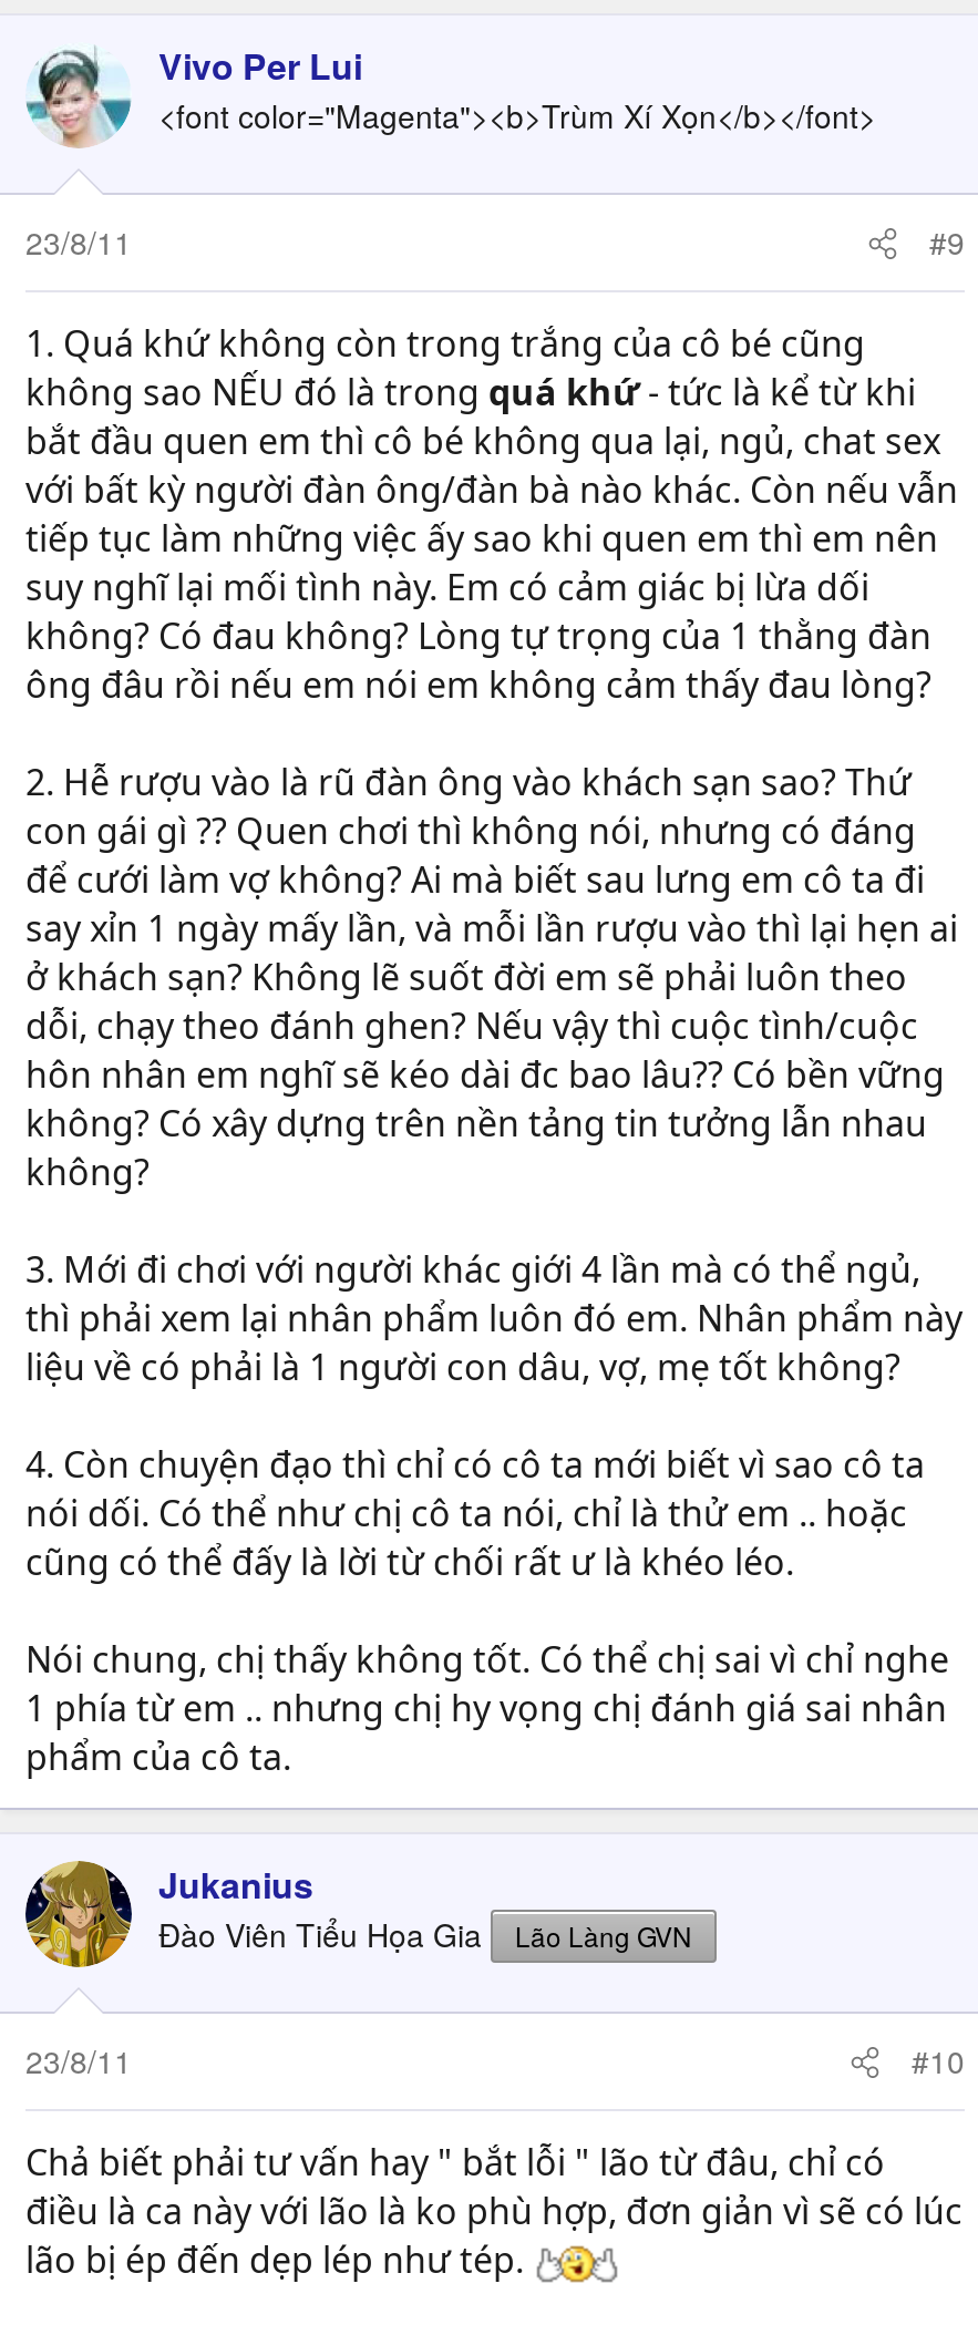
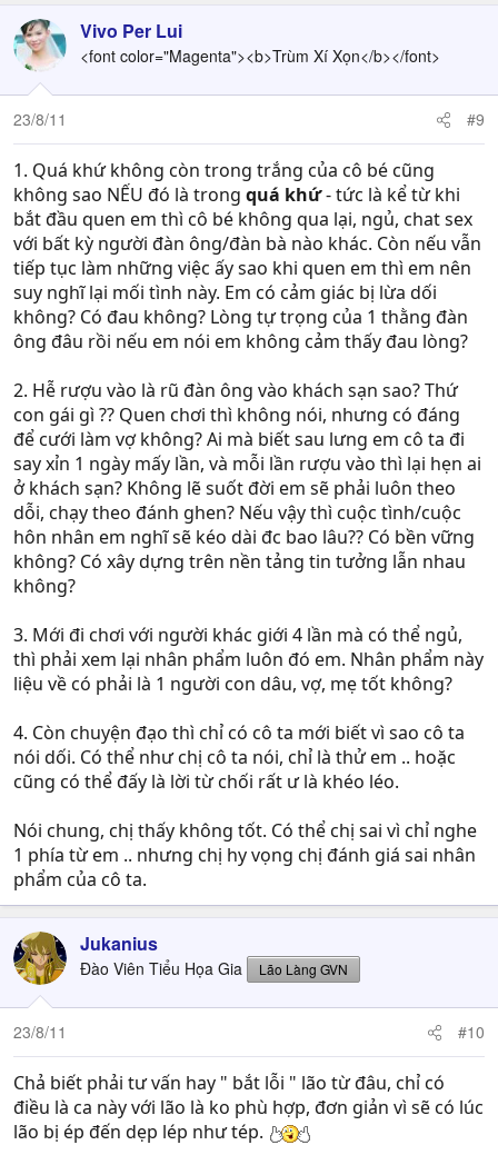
- [image]
+ [image]
